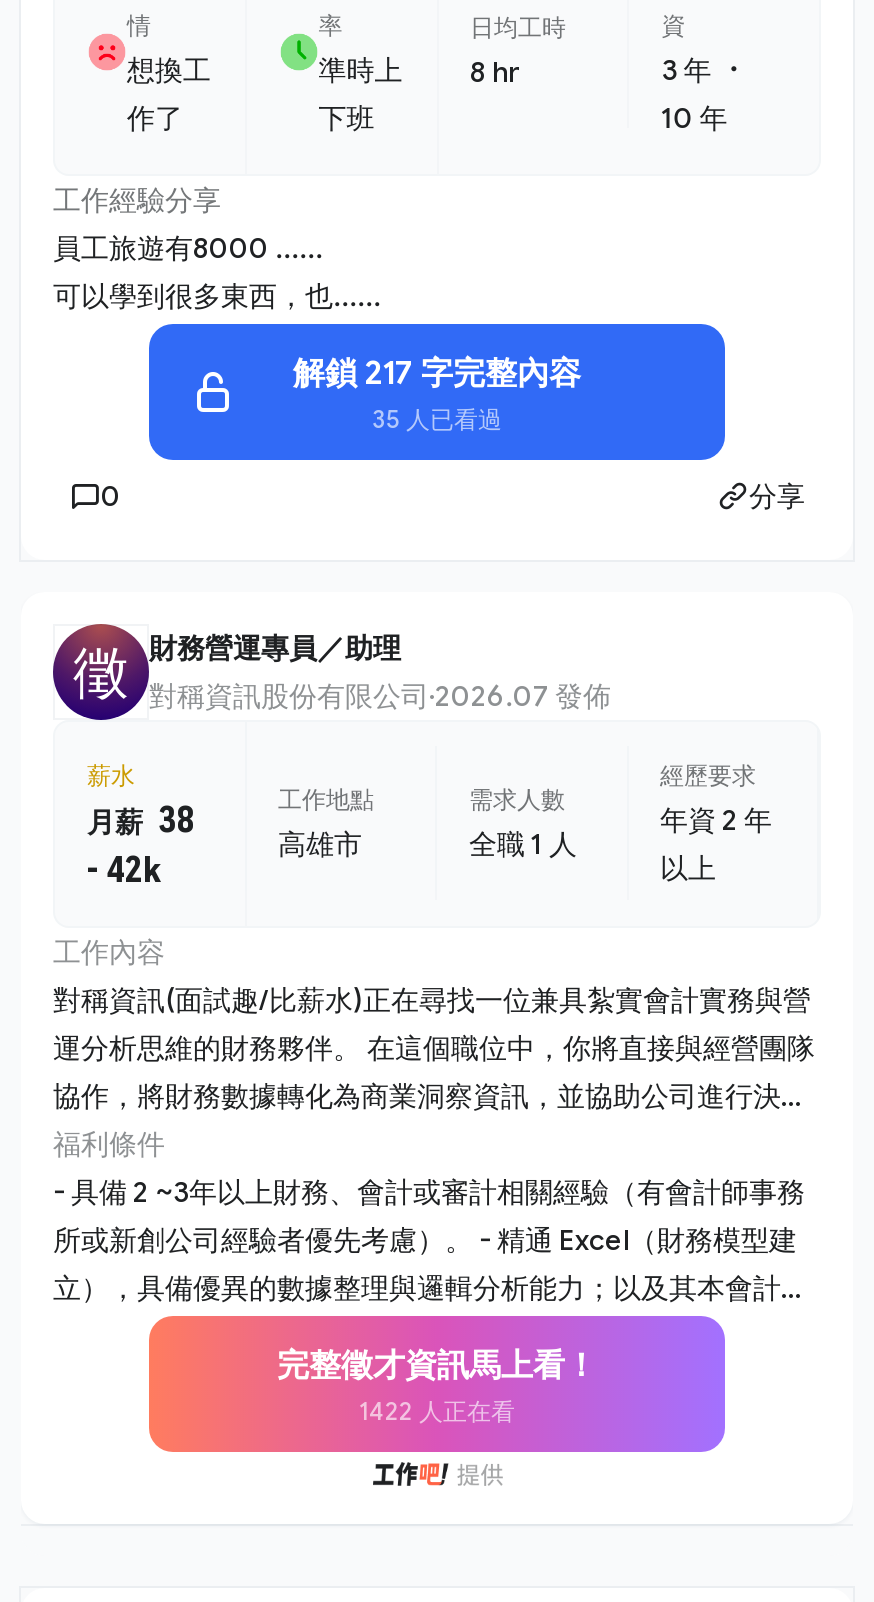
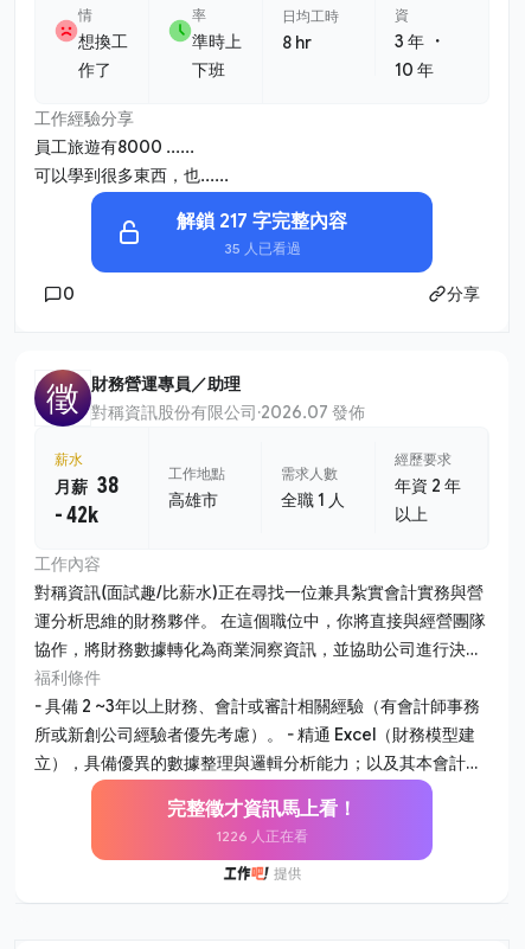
- 1422 人正在看
+ 1226 人正在看
